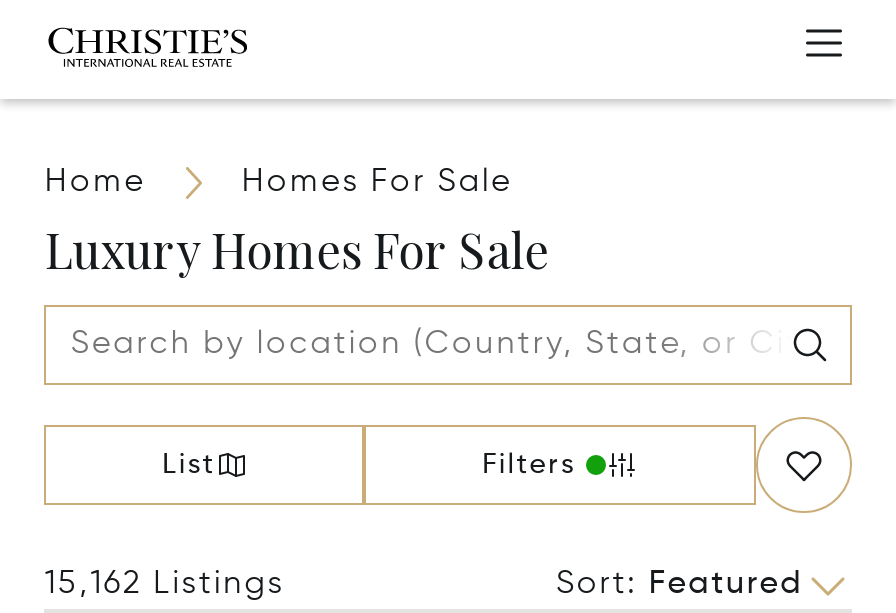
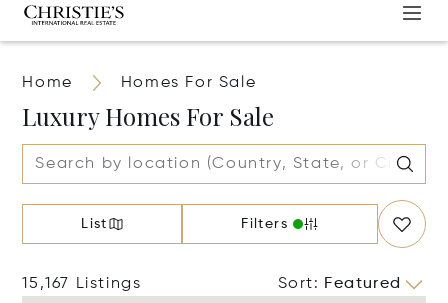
- 15,162 Listings
+ 15,167 Listings
